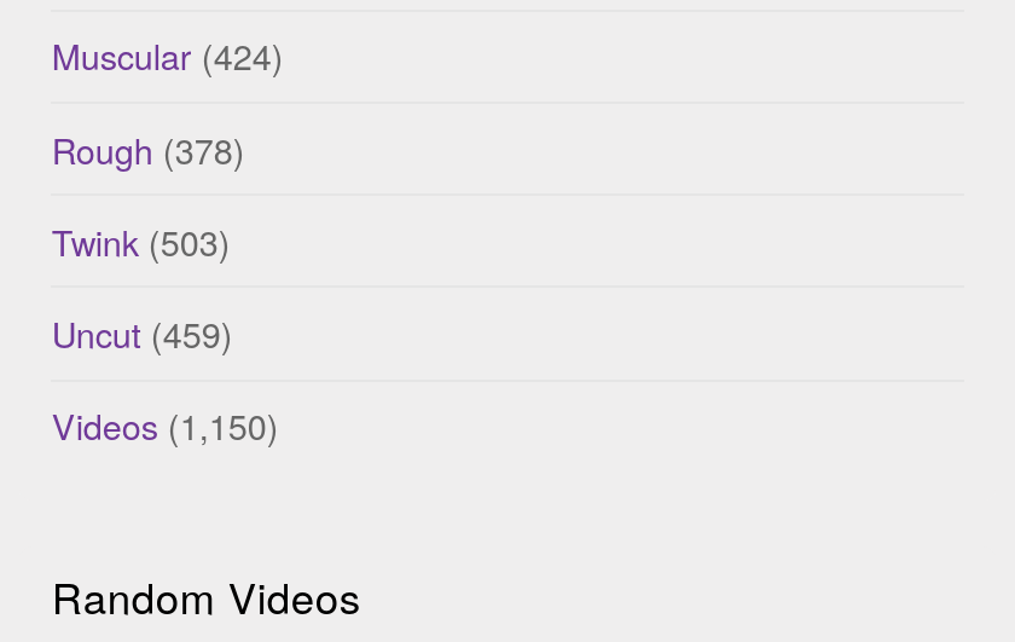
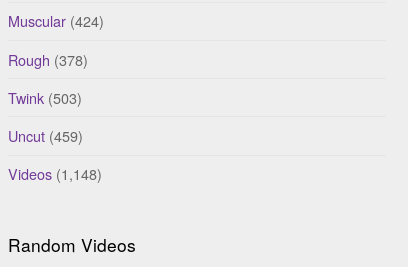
- Videos (1,150)
+ Videos (1,148)
